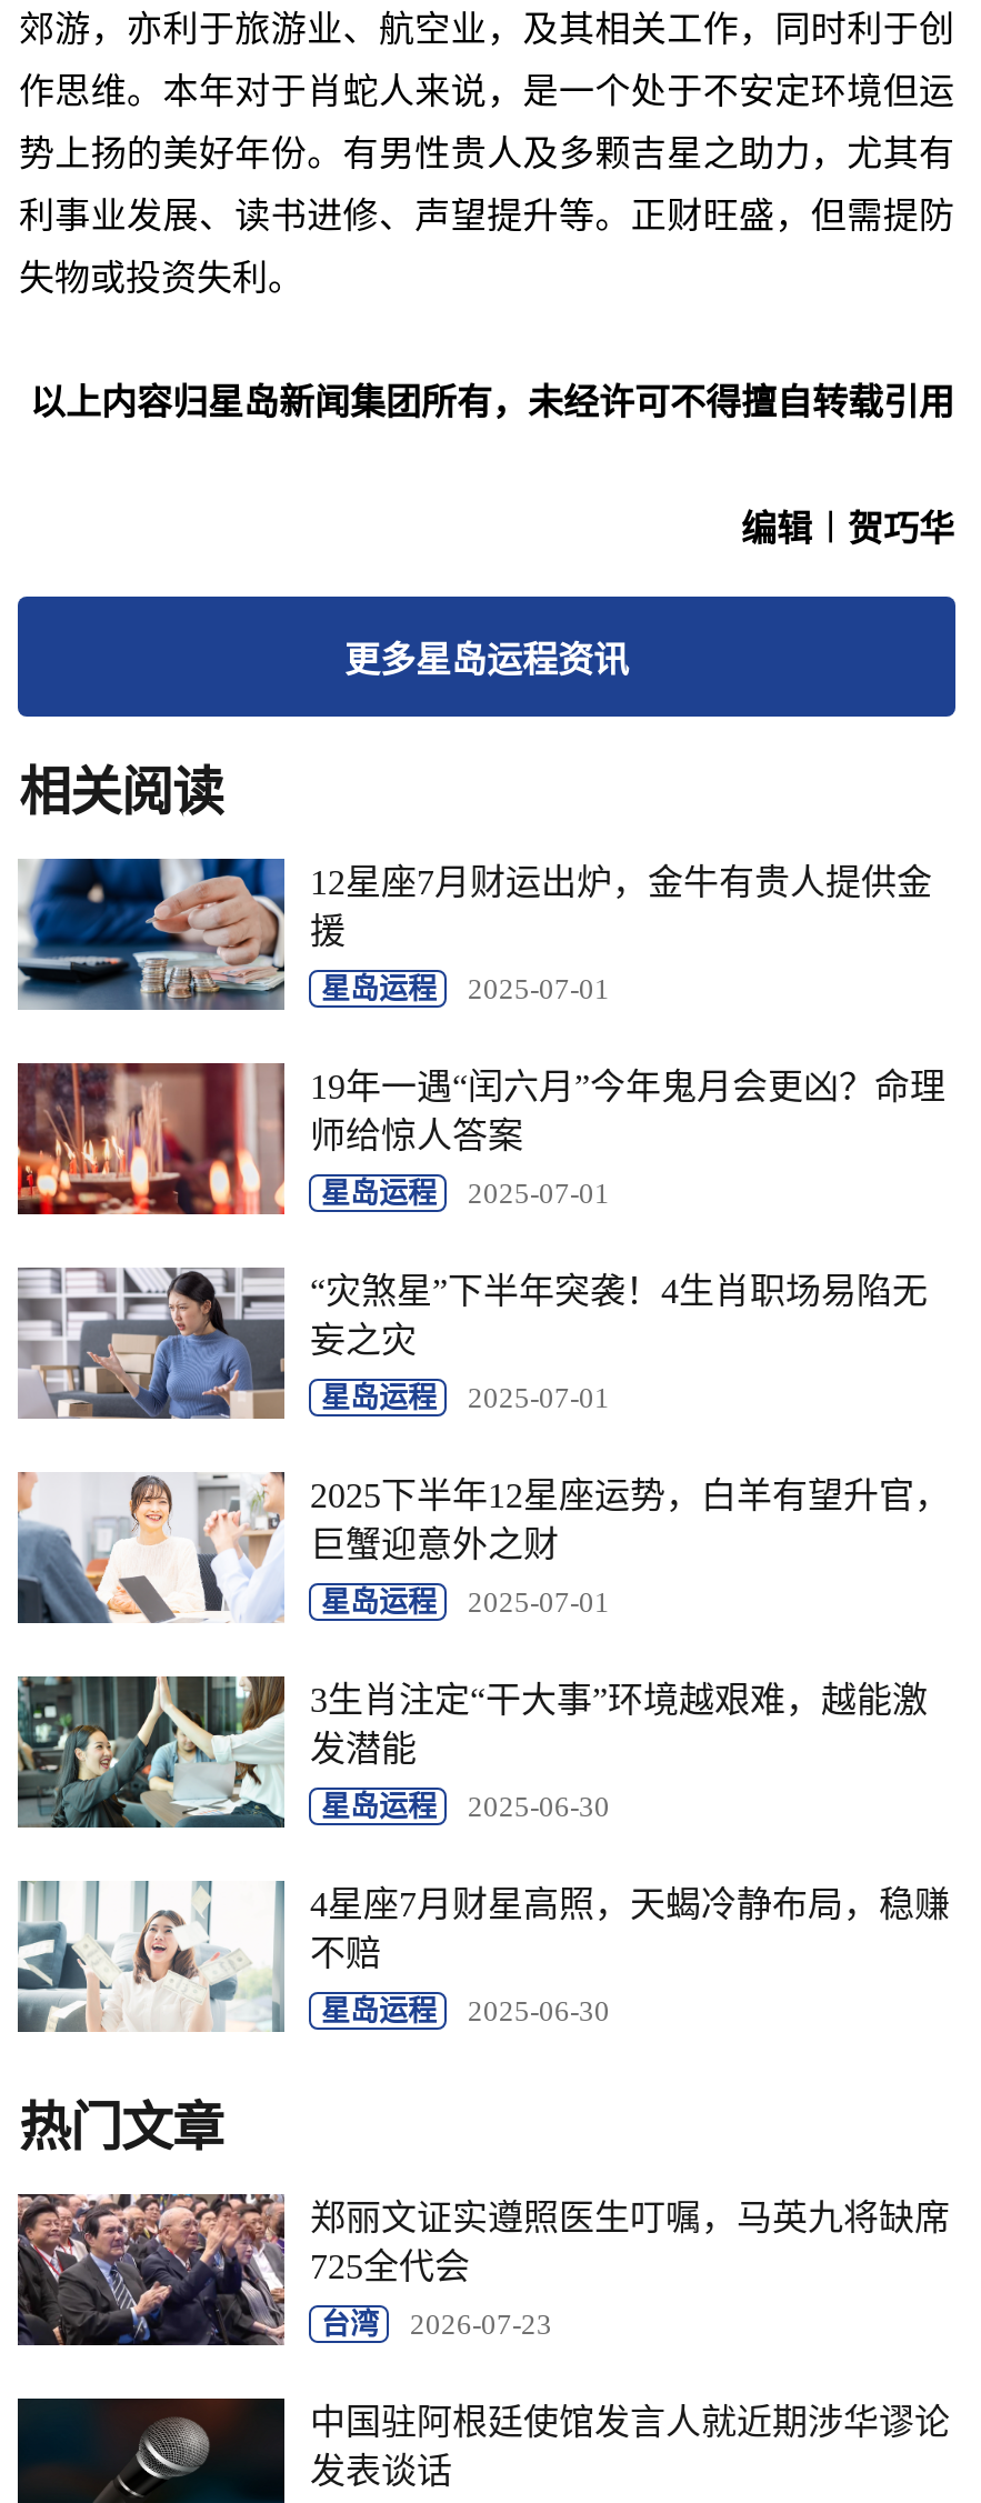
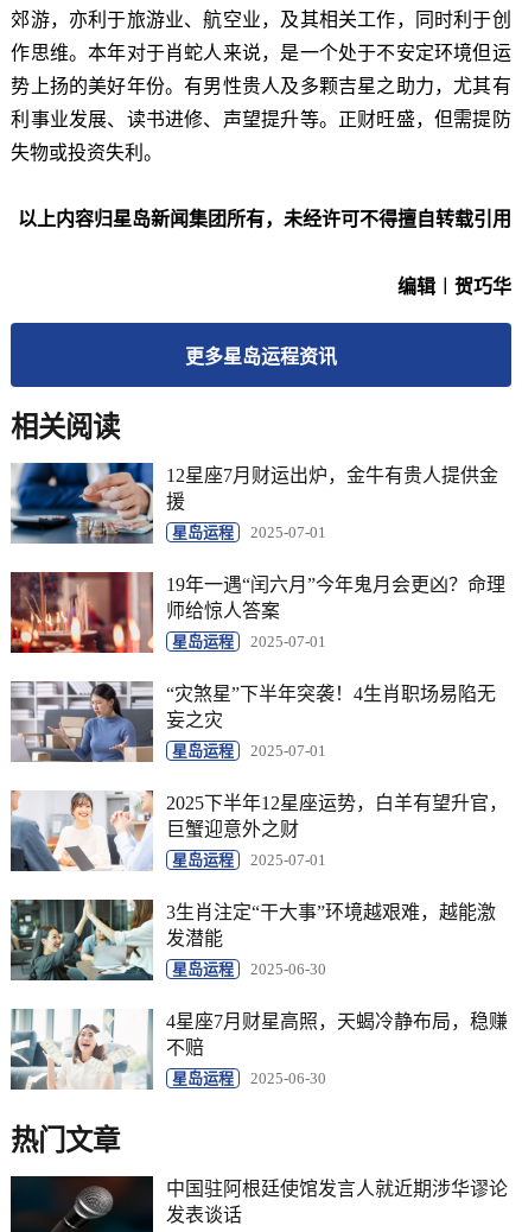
- [image]
- 郑丽文证实遵照医生叮嘱，马英九将缺席
- 725全代会
- 台湾
- 2026-07-23
